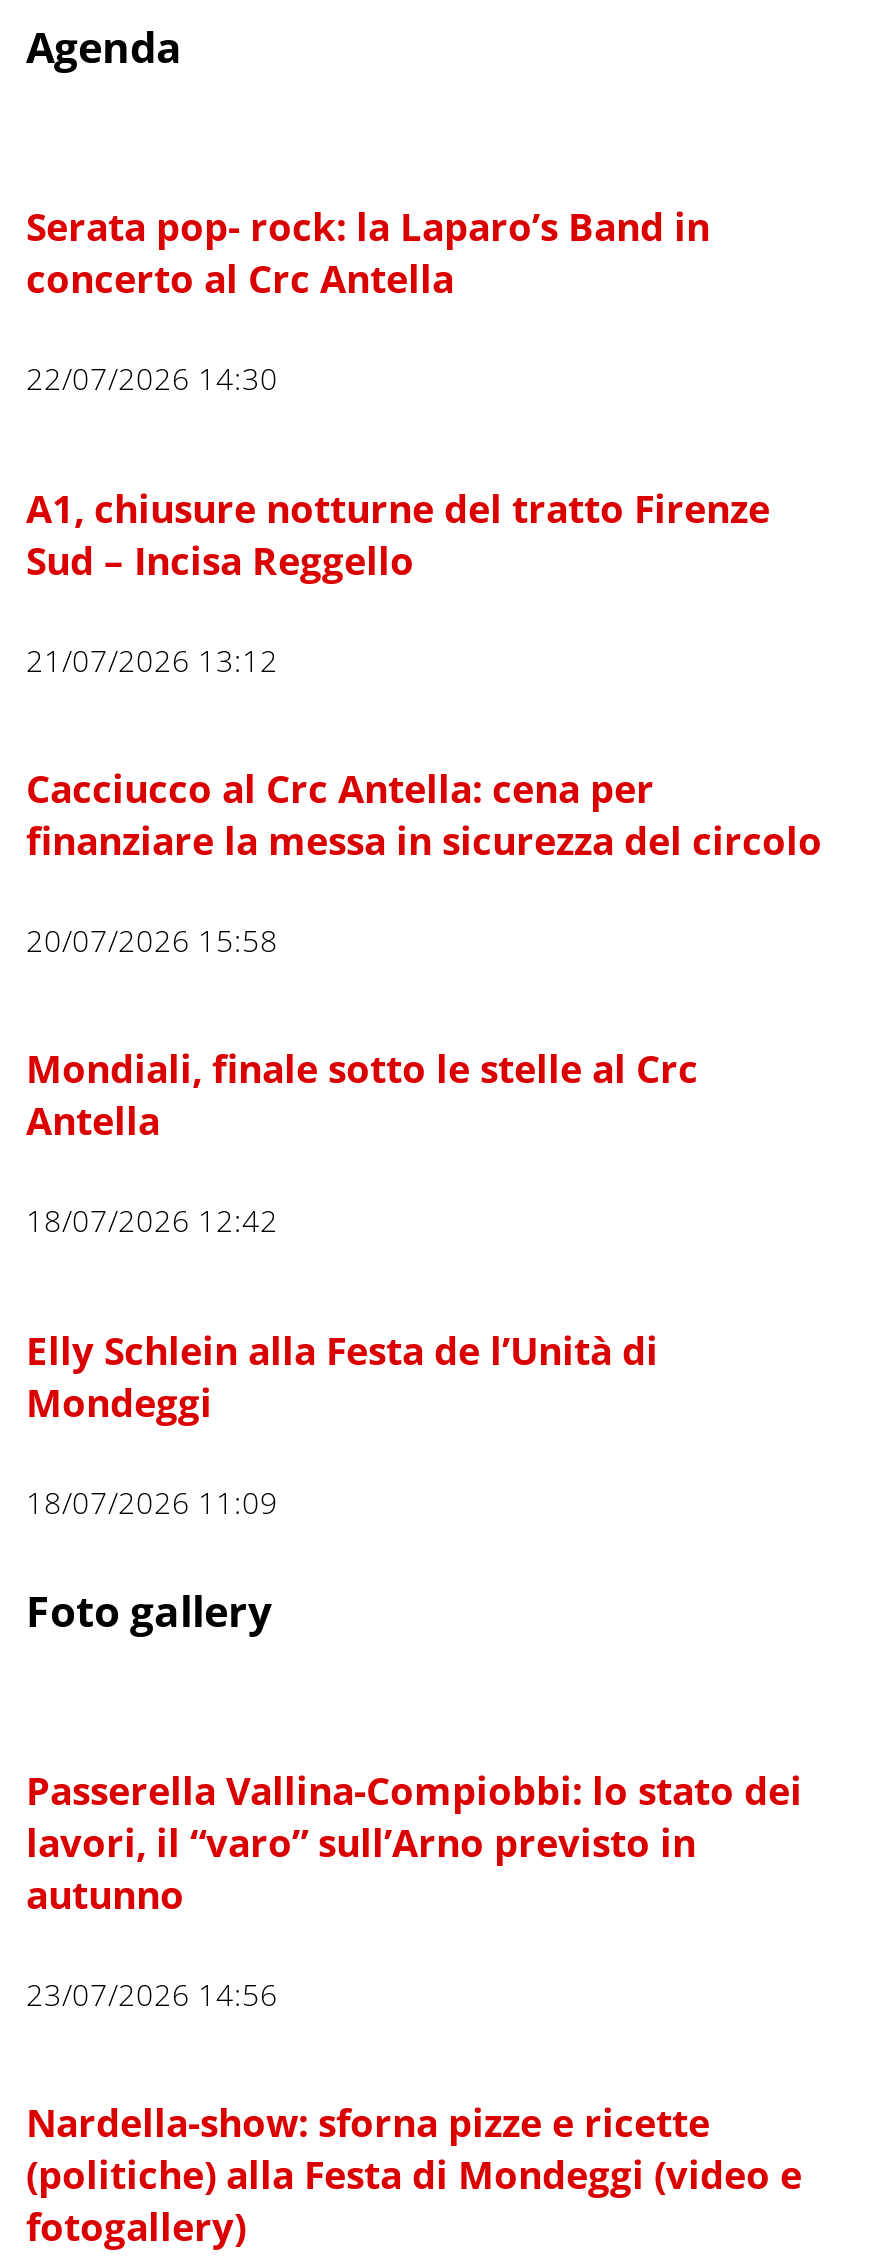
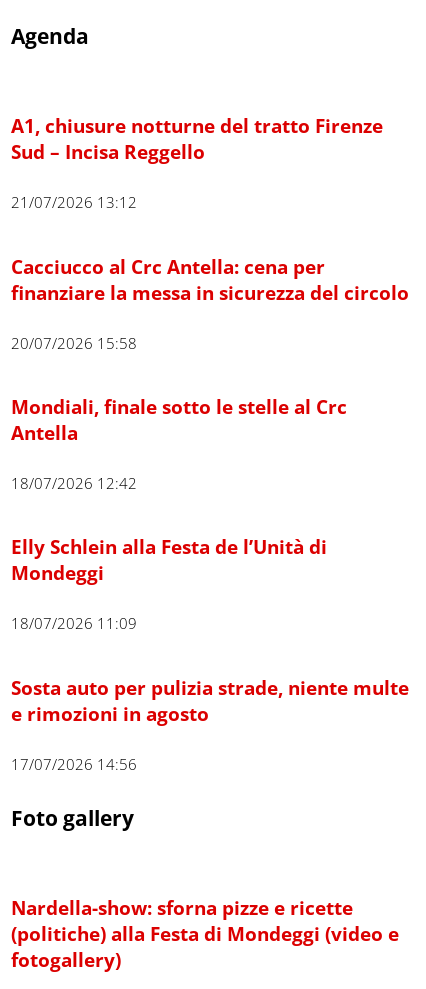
- Serata pop- rock: la Laparo’s Band in
- concerto al Crc Antella
- 22/07/2026 14:30

+ Sosta auto per pulizia strade, niente multe
+ e rimozioni in agosto
+ 17/07/2026 14:56

- Passerella Vallina-Compiobbi: lo stato dei
- lavori, il “varo” sull’Arno previsto in
- autunno
- 23/07/2026 14:56
